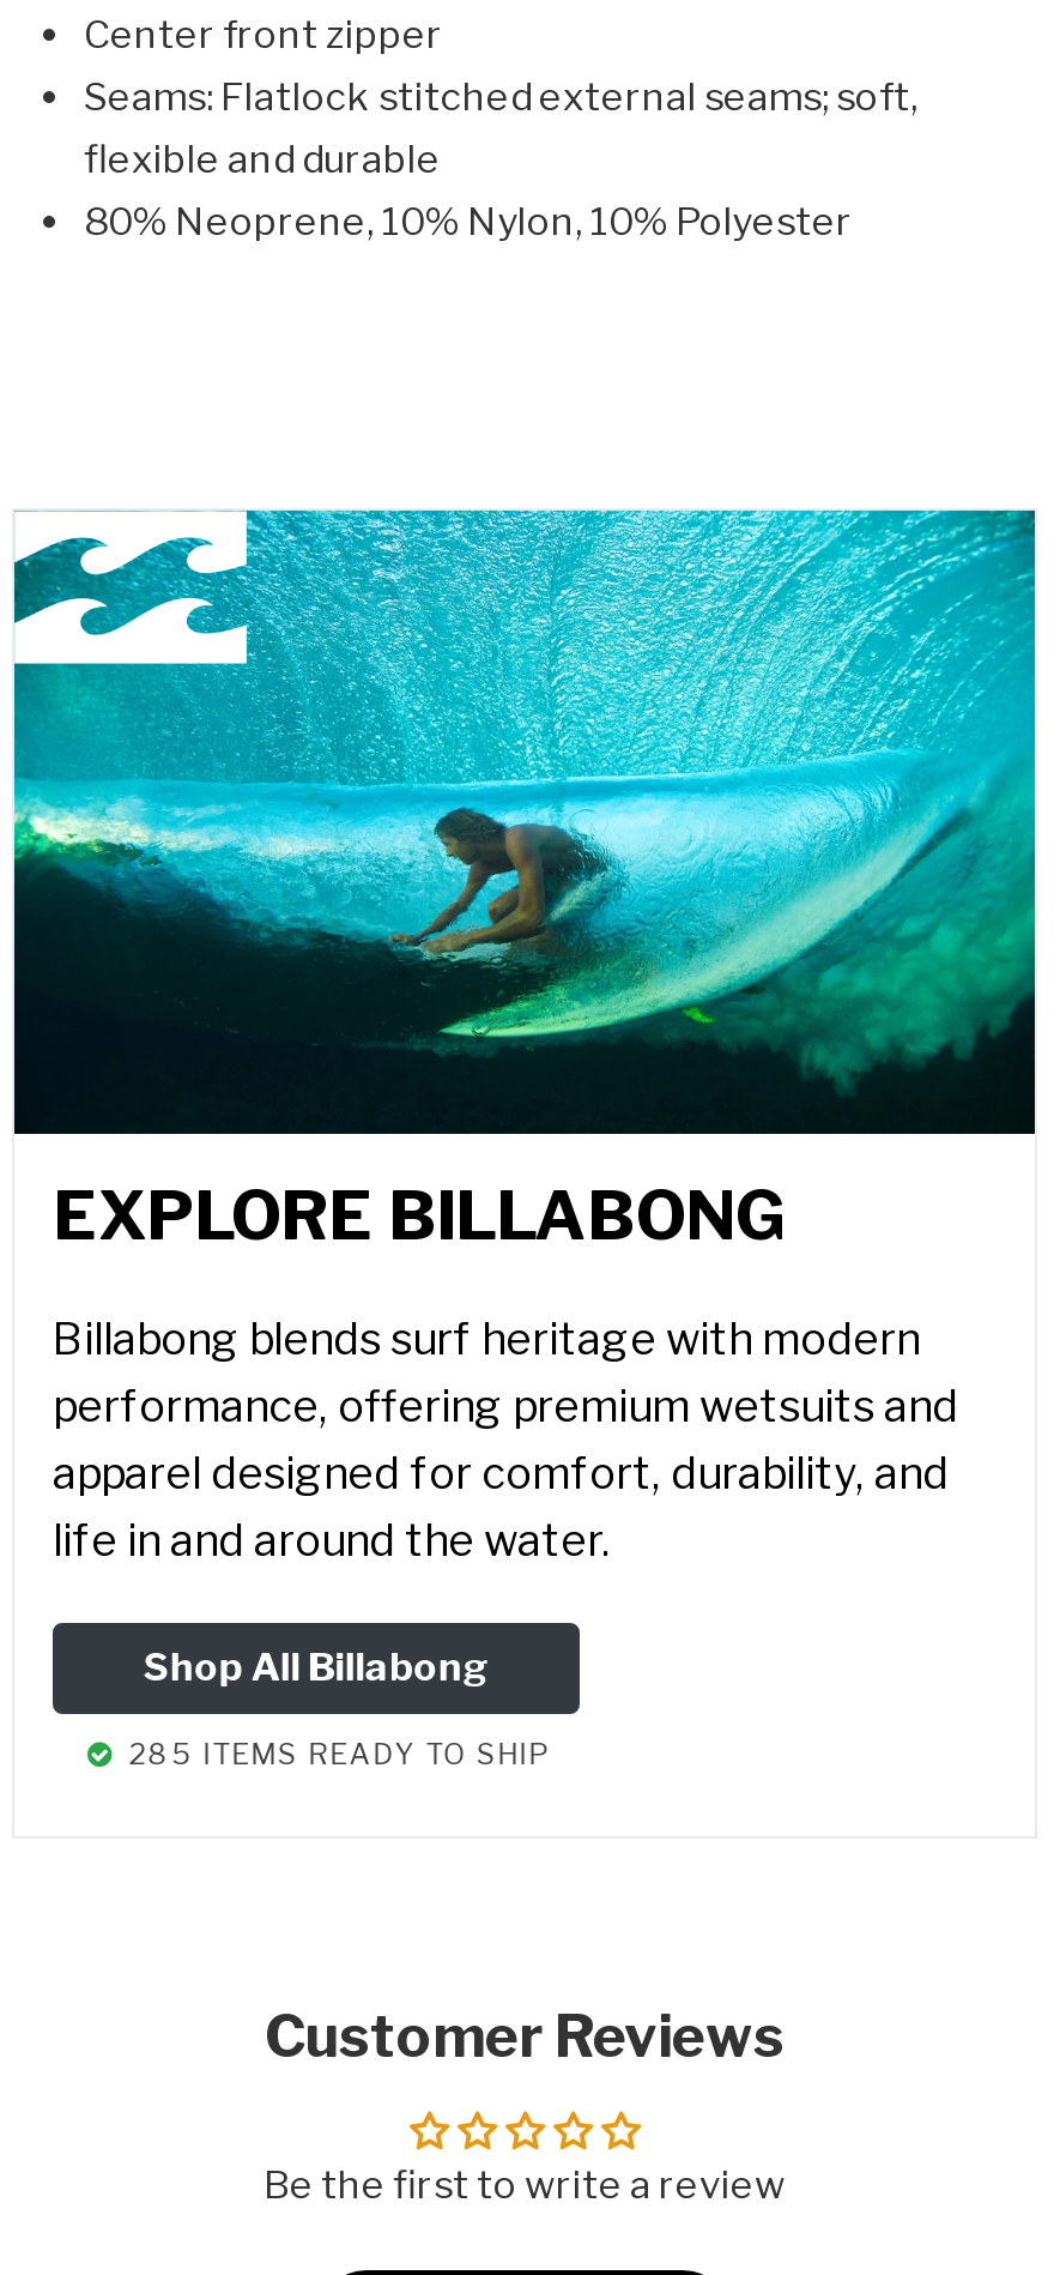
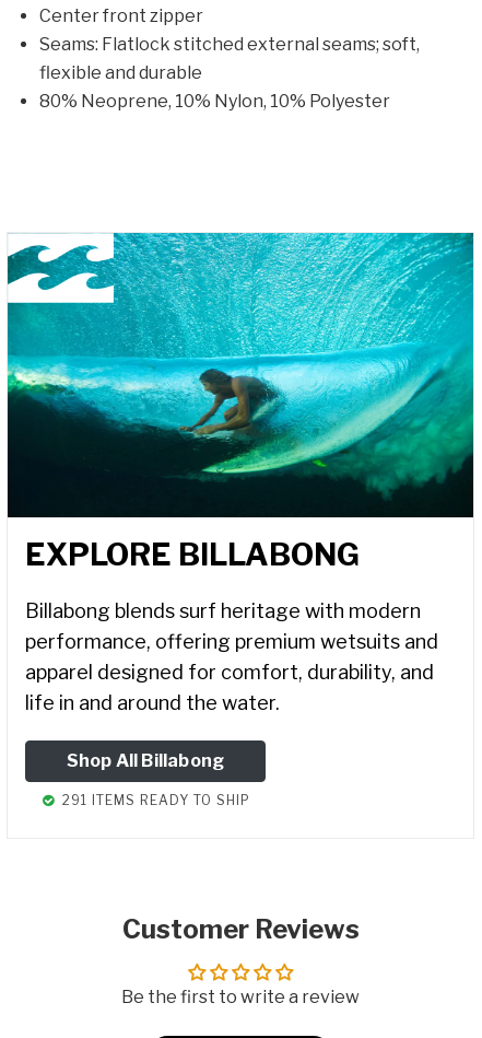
- 285 ITEMS READY TO SHIP
+ 291 ITEMS READY TO SHIP
